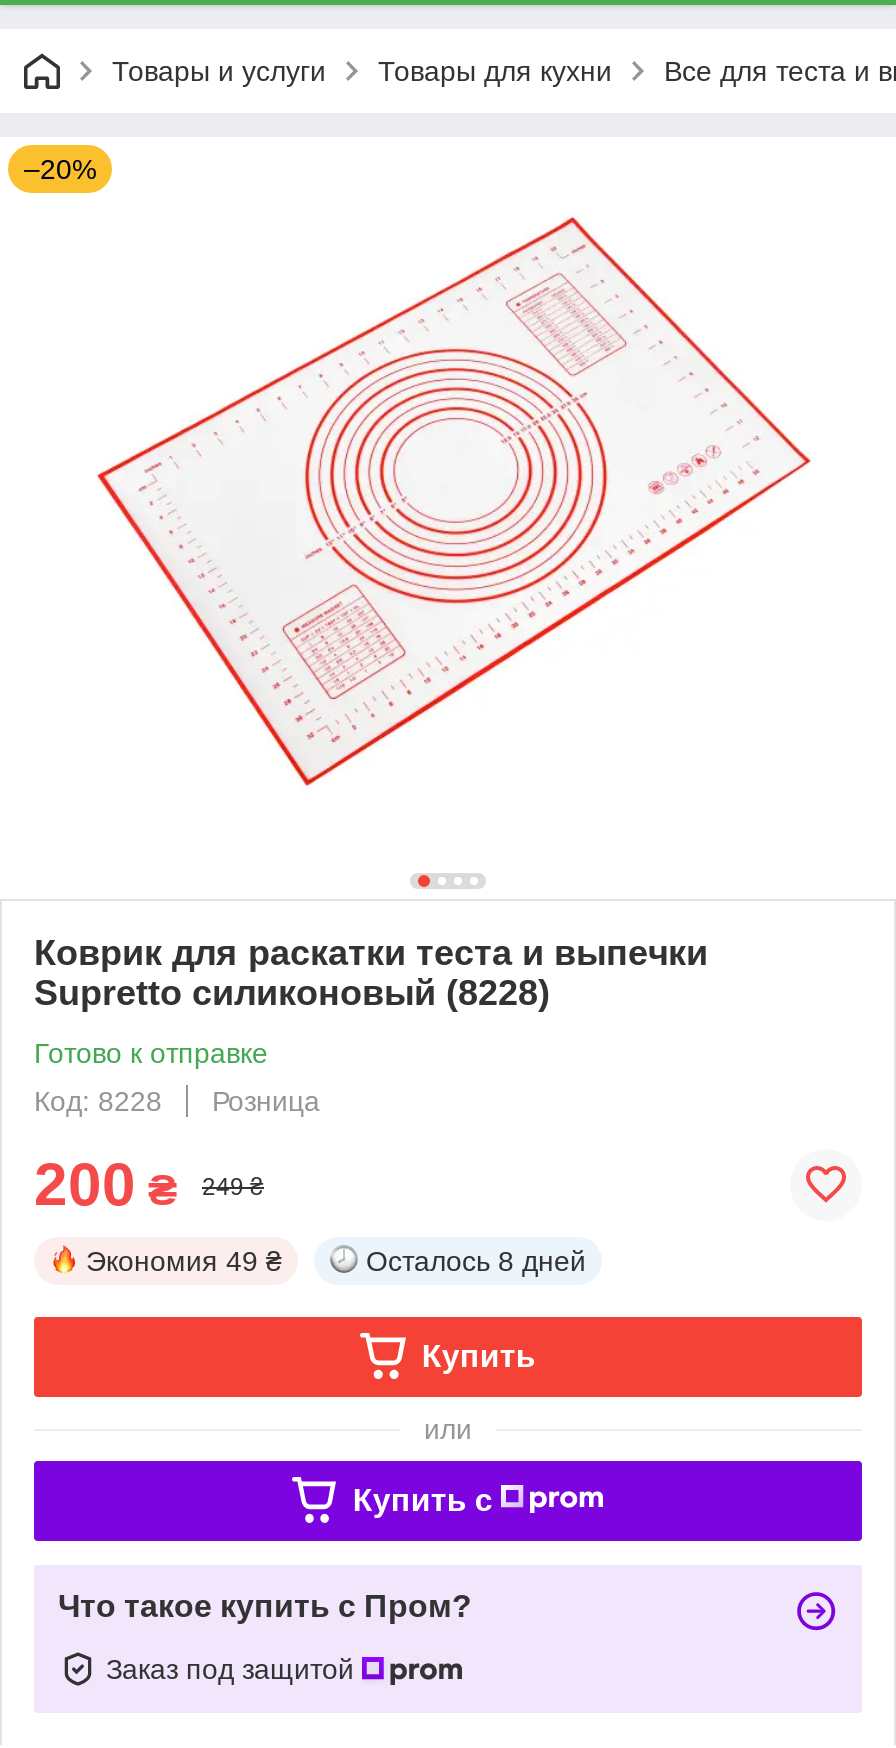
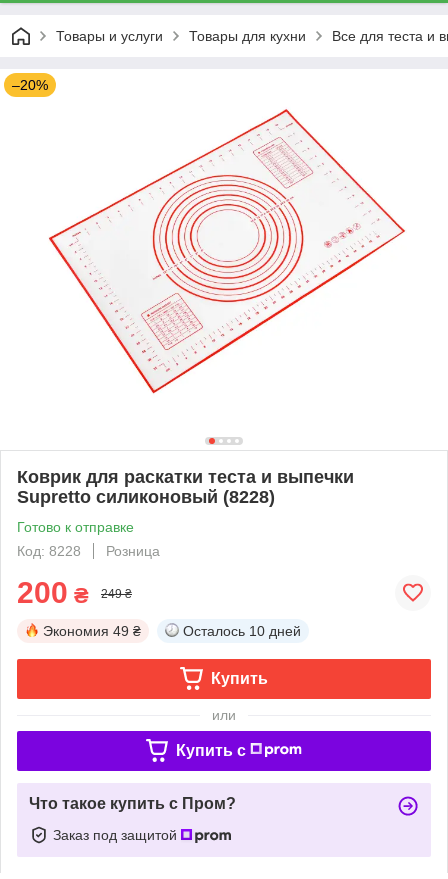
- Осталось 8 дней
+ Осталось 10 дней
